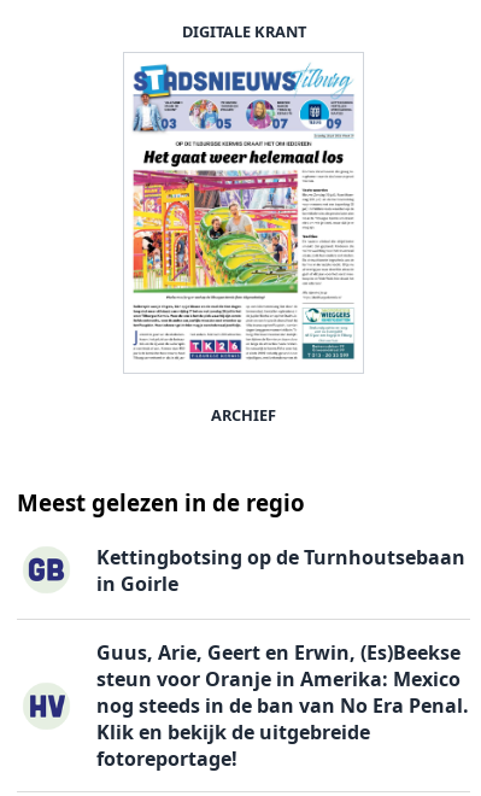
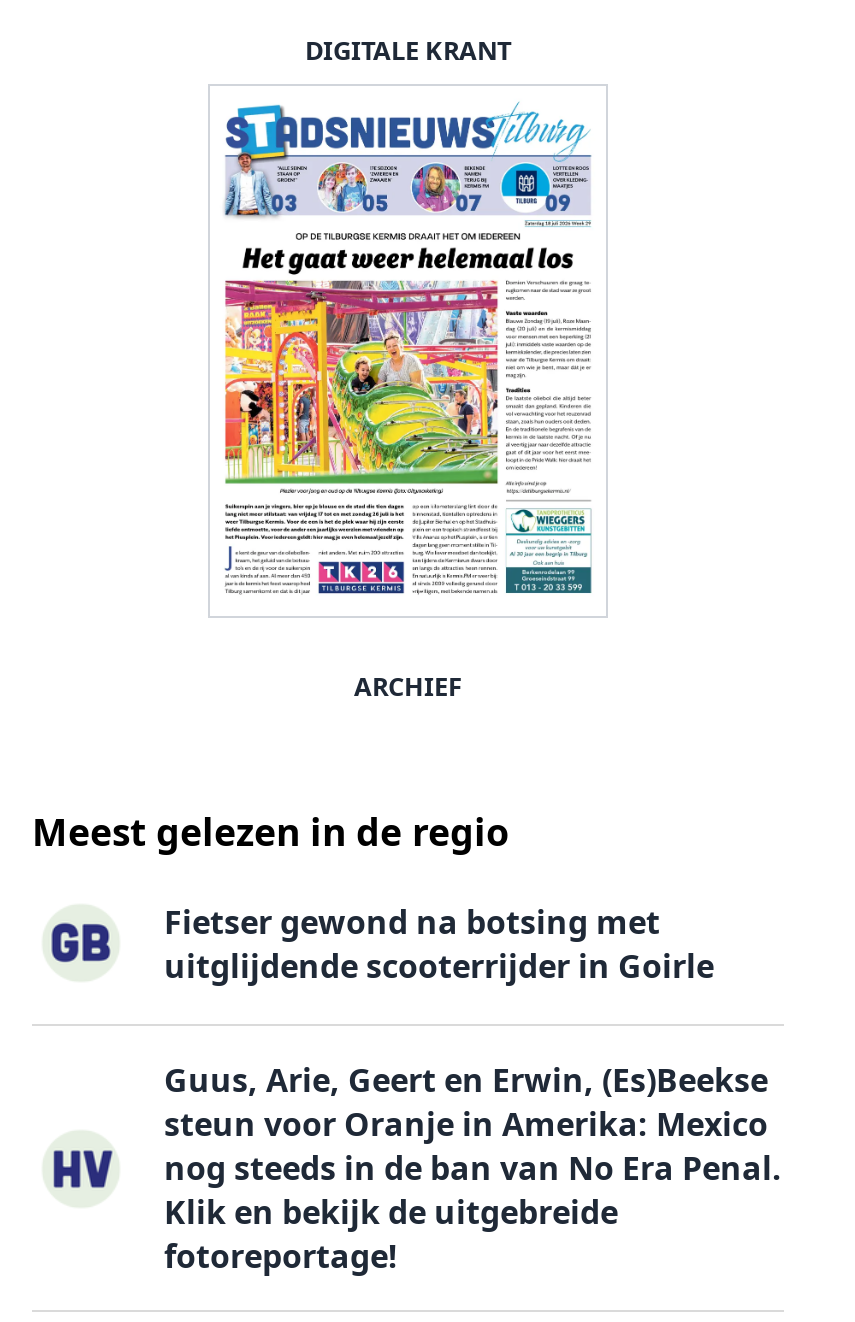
- Kettingbotsing op de Turnhoutsebaan
- in Goirle
+ Fietser gewond na botsing met
+ uitglijdende scooterrijder in Goirle
